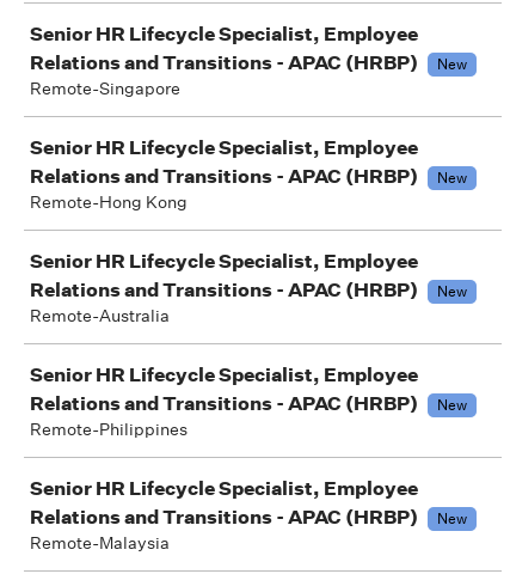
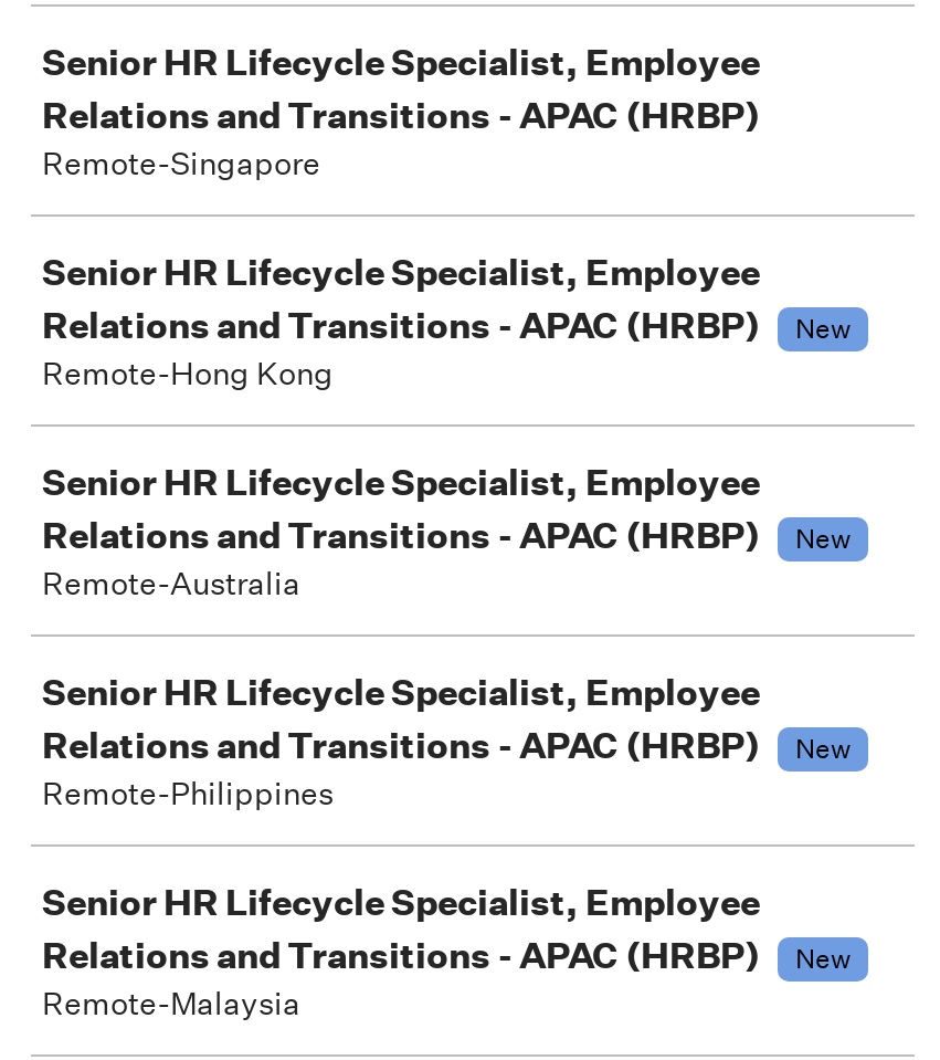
- New
